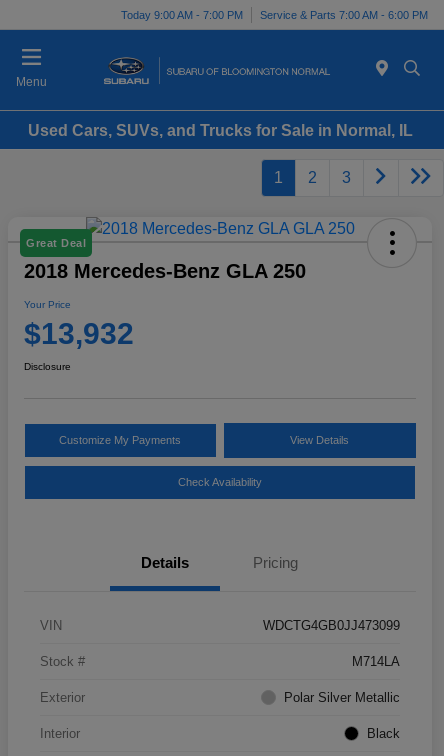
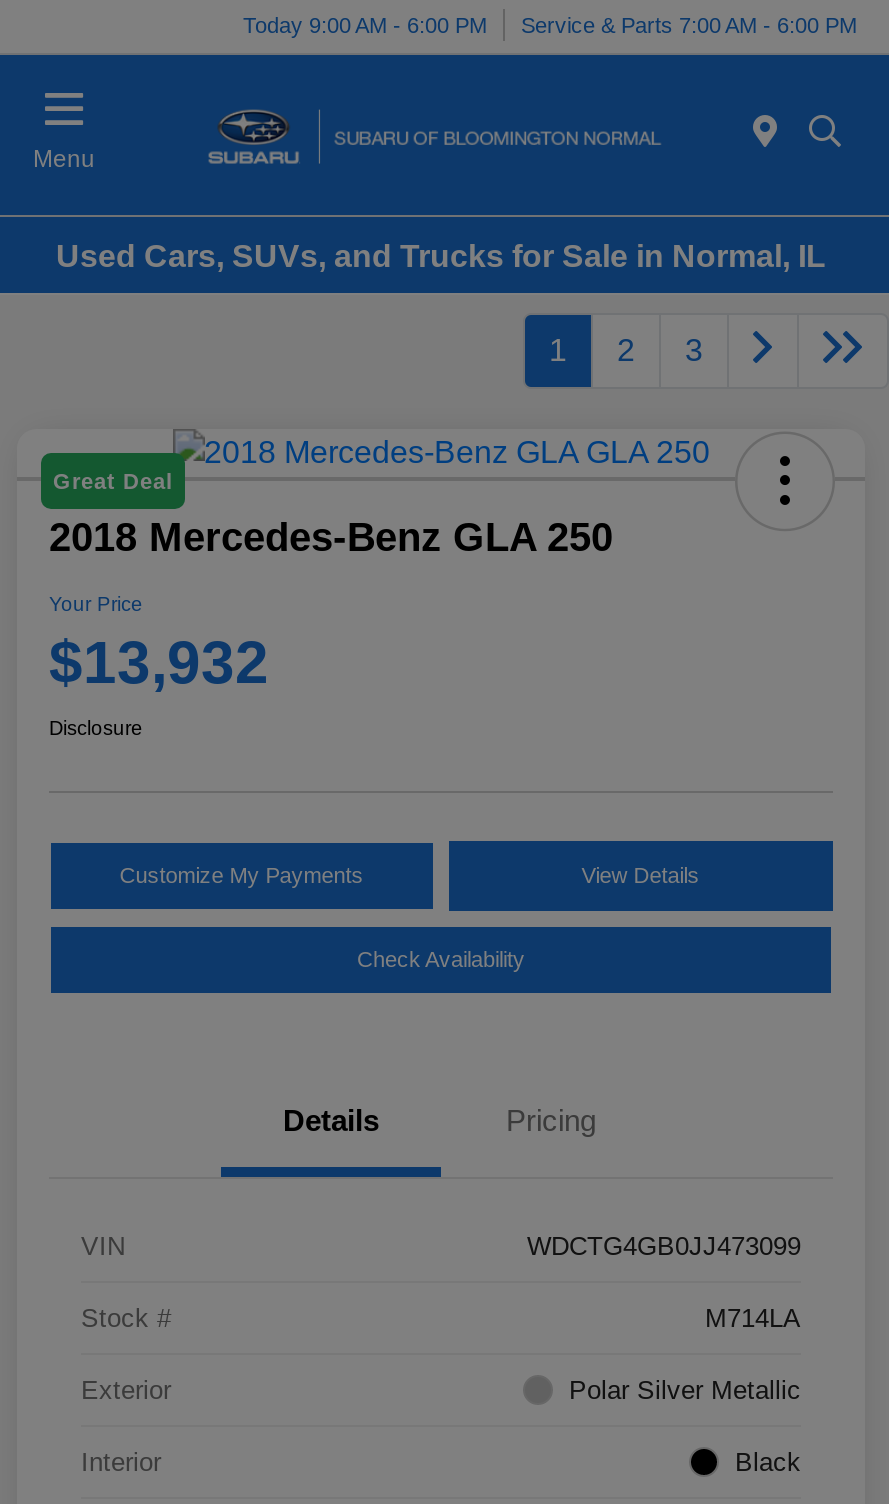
- Today 9:00 AM - 7:00 PM Service & Parts 7:00 AM - 6:00 PM
+ Today 9:00 AM - 6:00 PM Service & Parts 7:00 AM - 6:00 PM
